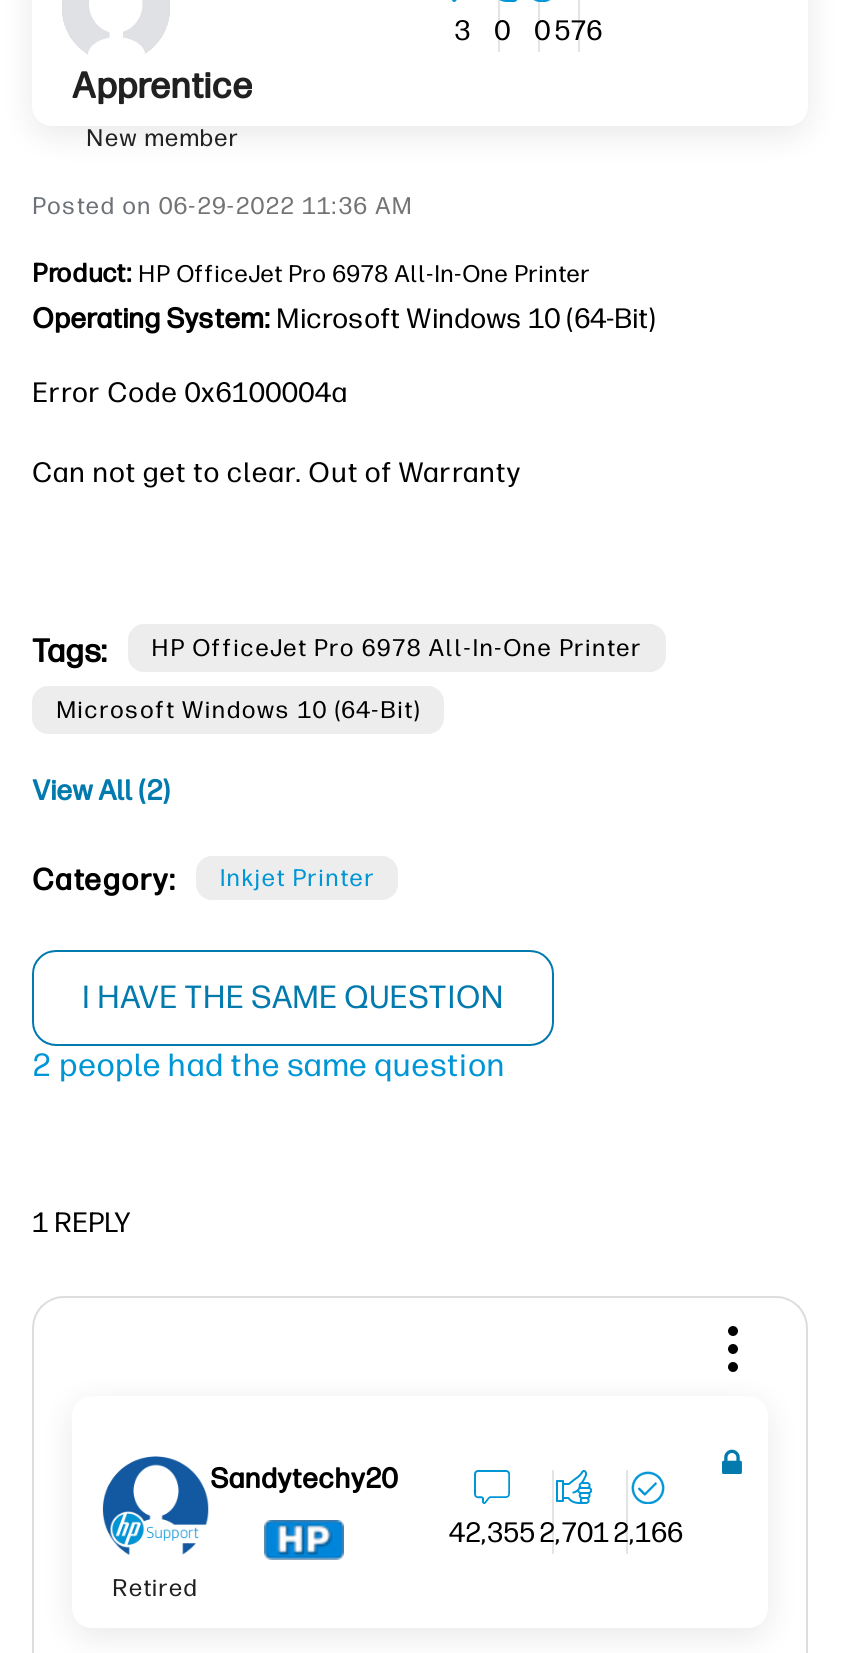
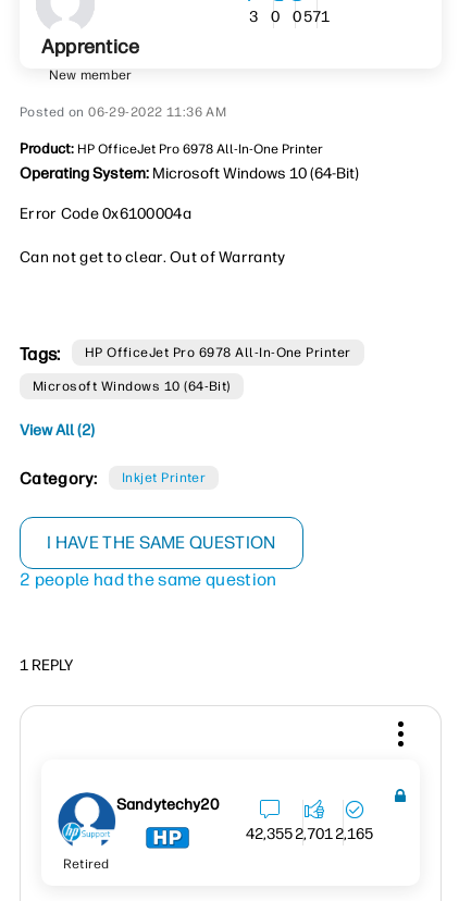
- 3 0 0 576
+ 3 0 0 571

- 42,355 2,701 2,166
+ 42,355 2,701 2,165
